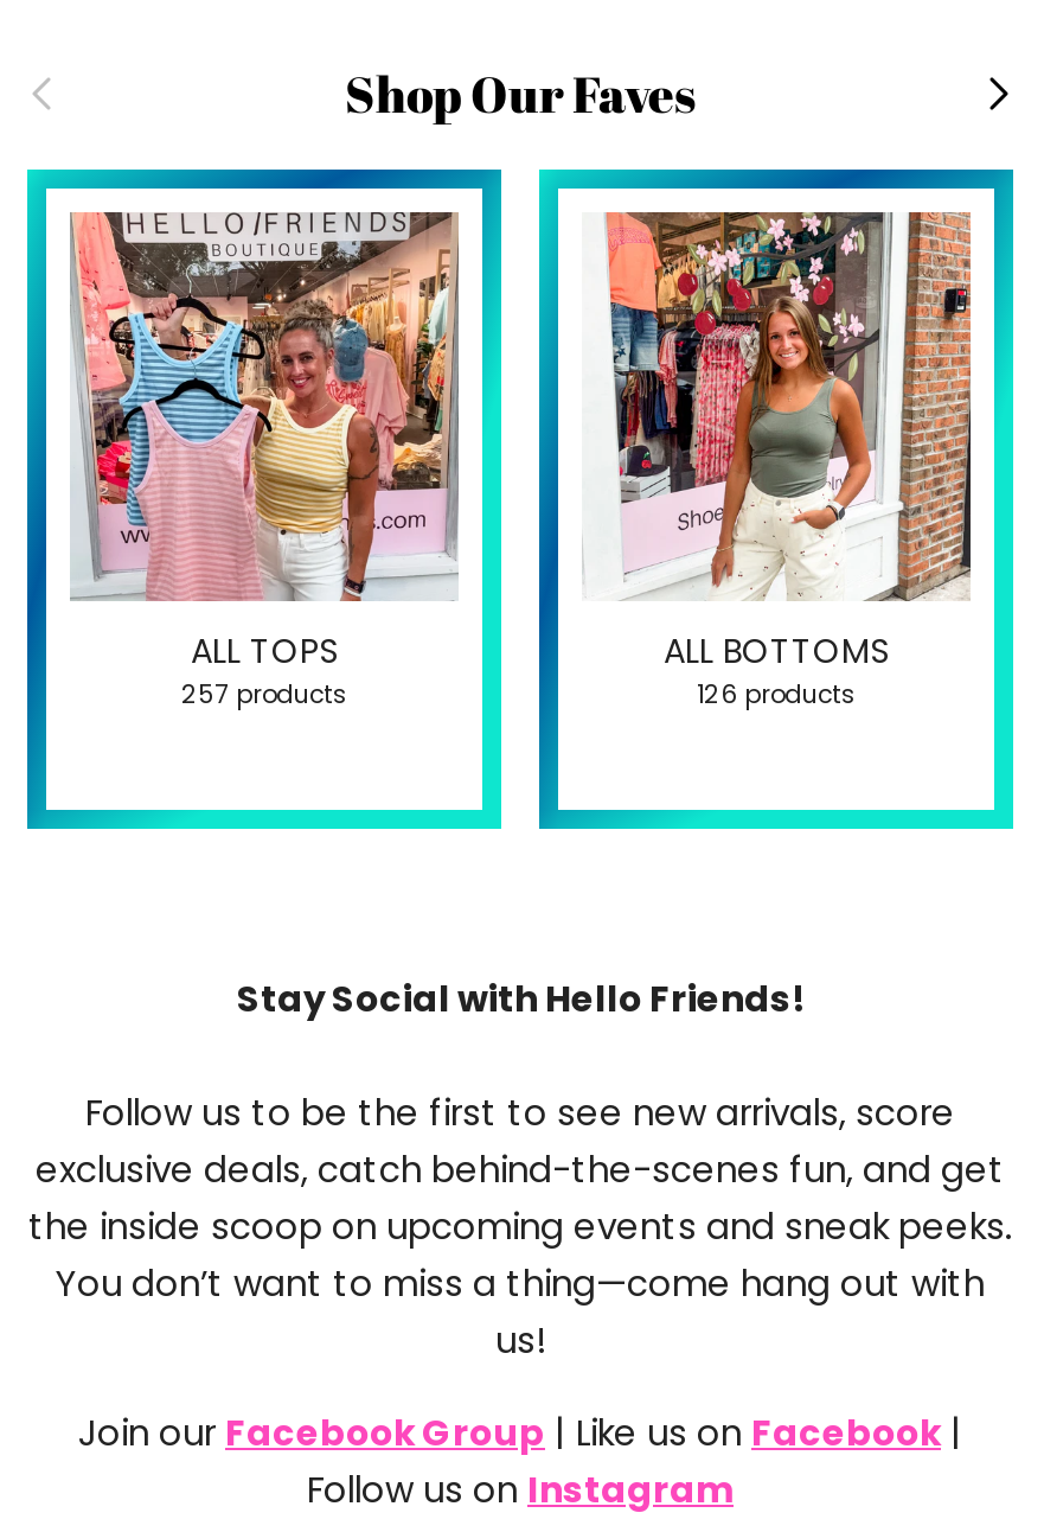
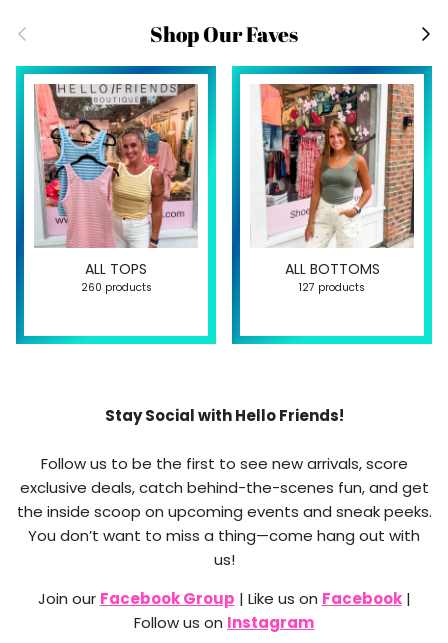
- 257 products
+ 260 products

- 126 products
+ 127 products
